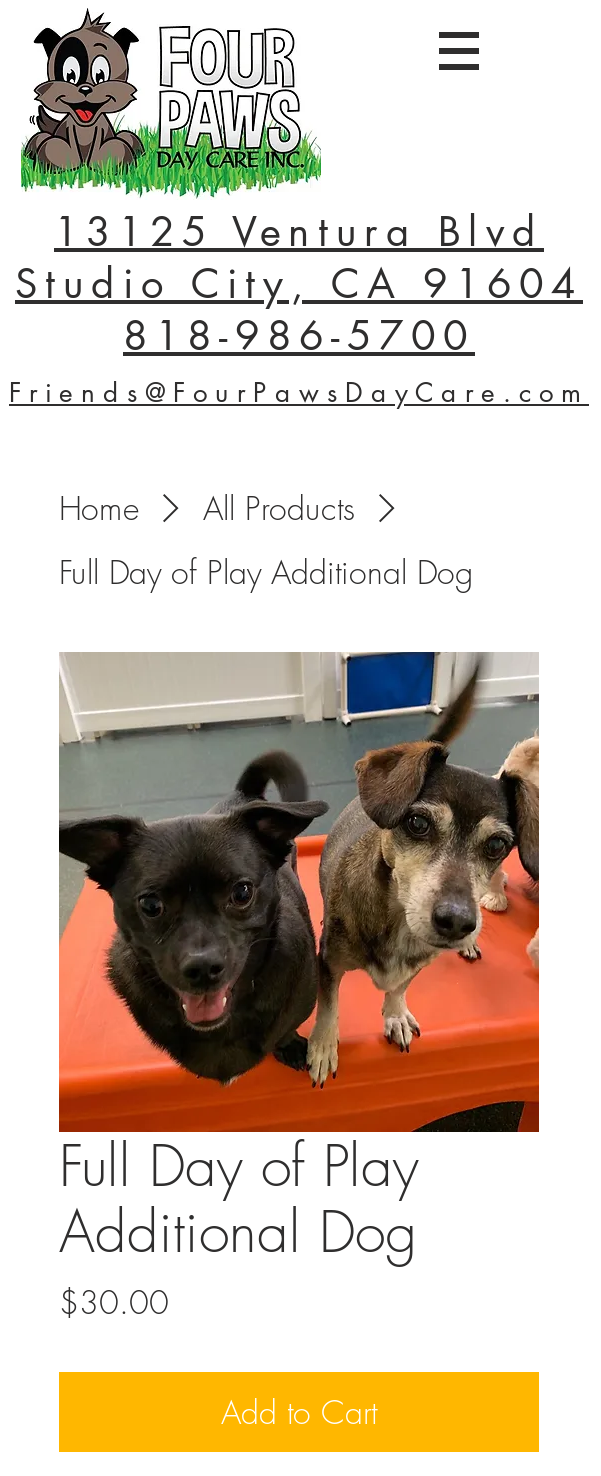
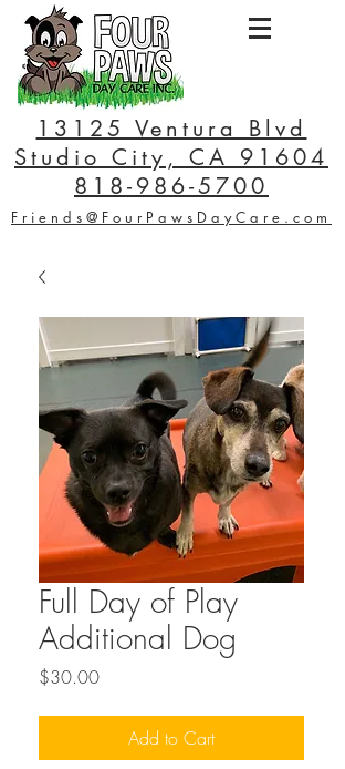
- Home
- All Products
- Full Day of Play Additional Dog
